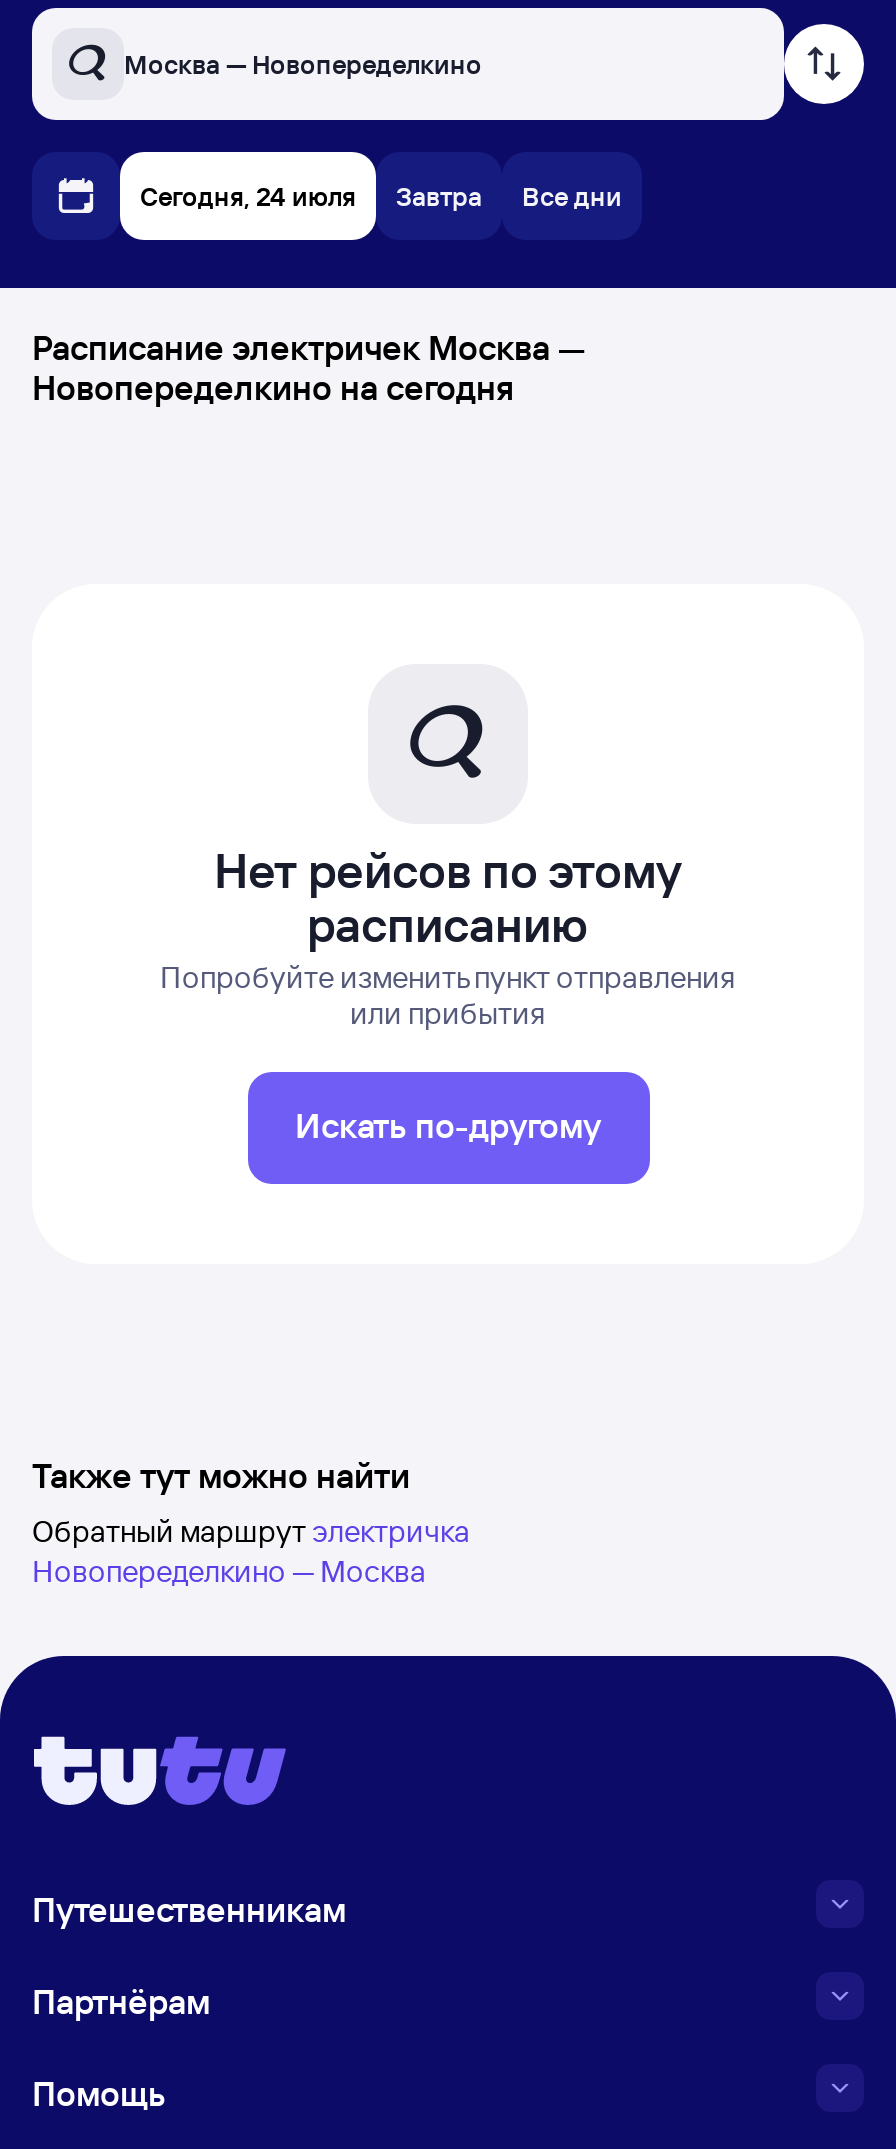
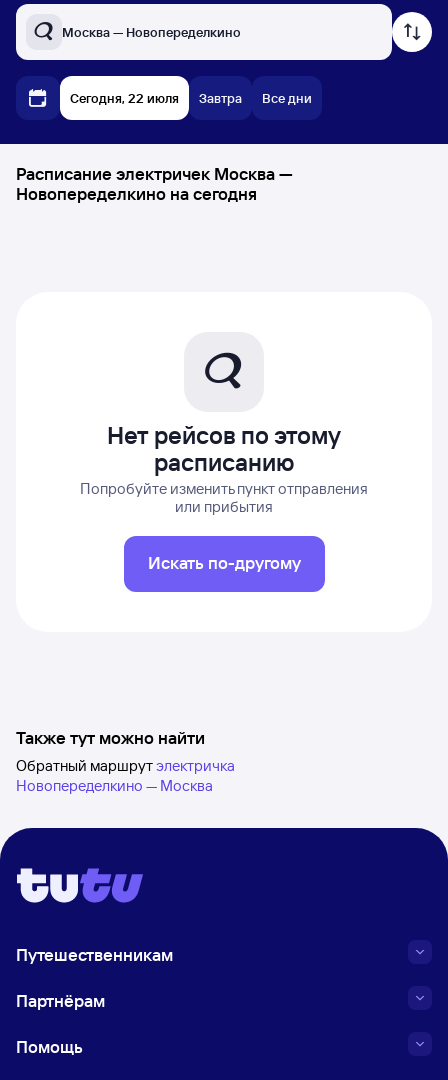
- Сегодня, 24 июля Завтра Все дни
+ Сегодня, 22 июля Завтра Все дни
